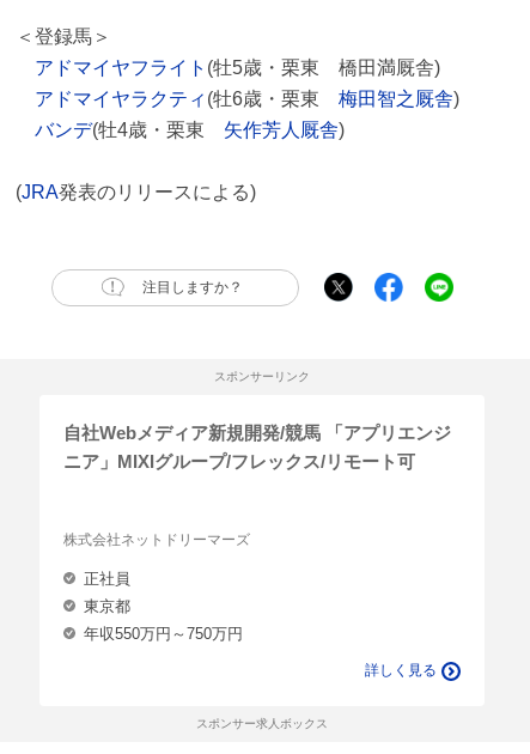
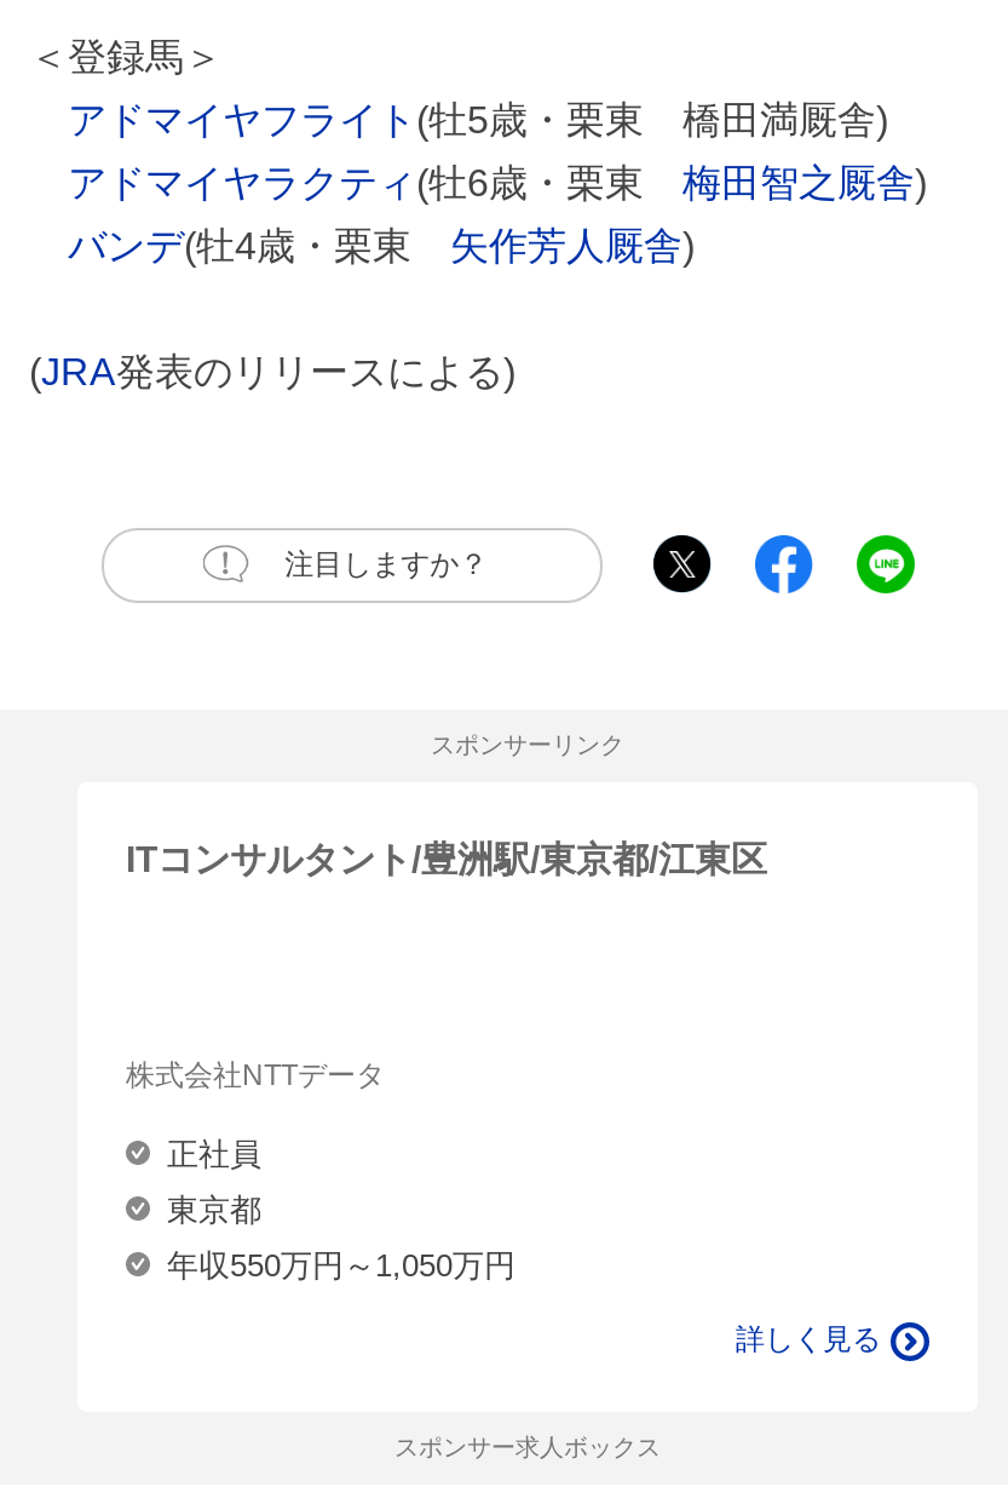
- 自社Webメディア新規開発/競馬 「アプリエンジ
- ニア」MIXIグループ/フレックス/リモート可
+ ITコンサルタント/豊洲駅/東京都/江東区

- 株式会社ネットドリーマーズ
+ 株式会社NTTデータ

- 年収550万円～750万円
+ 年収550万円～1,050万円
